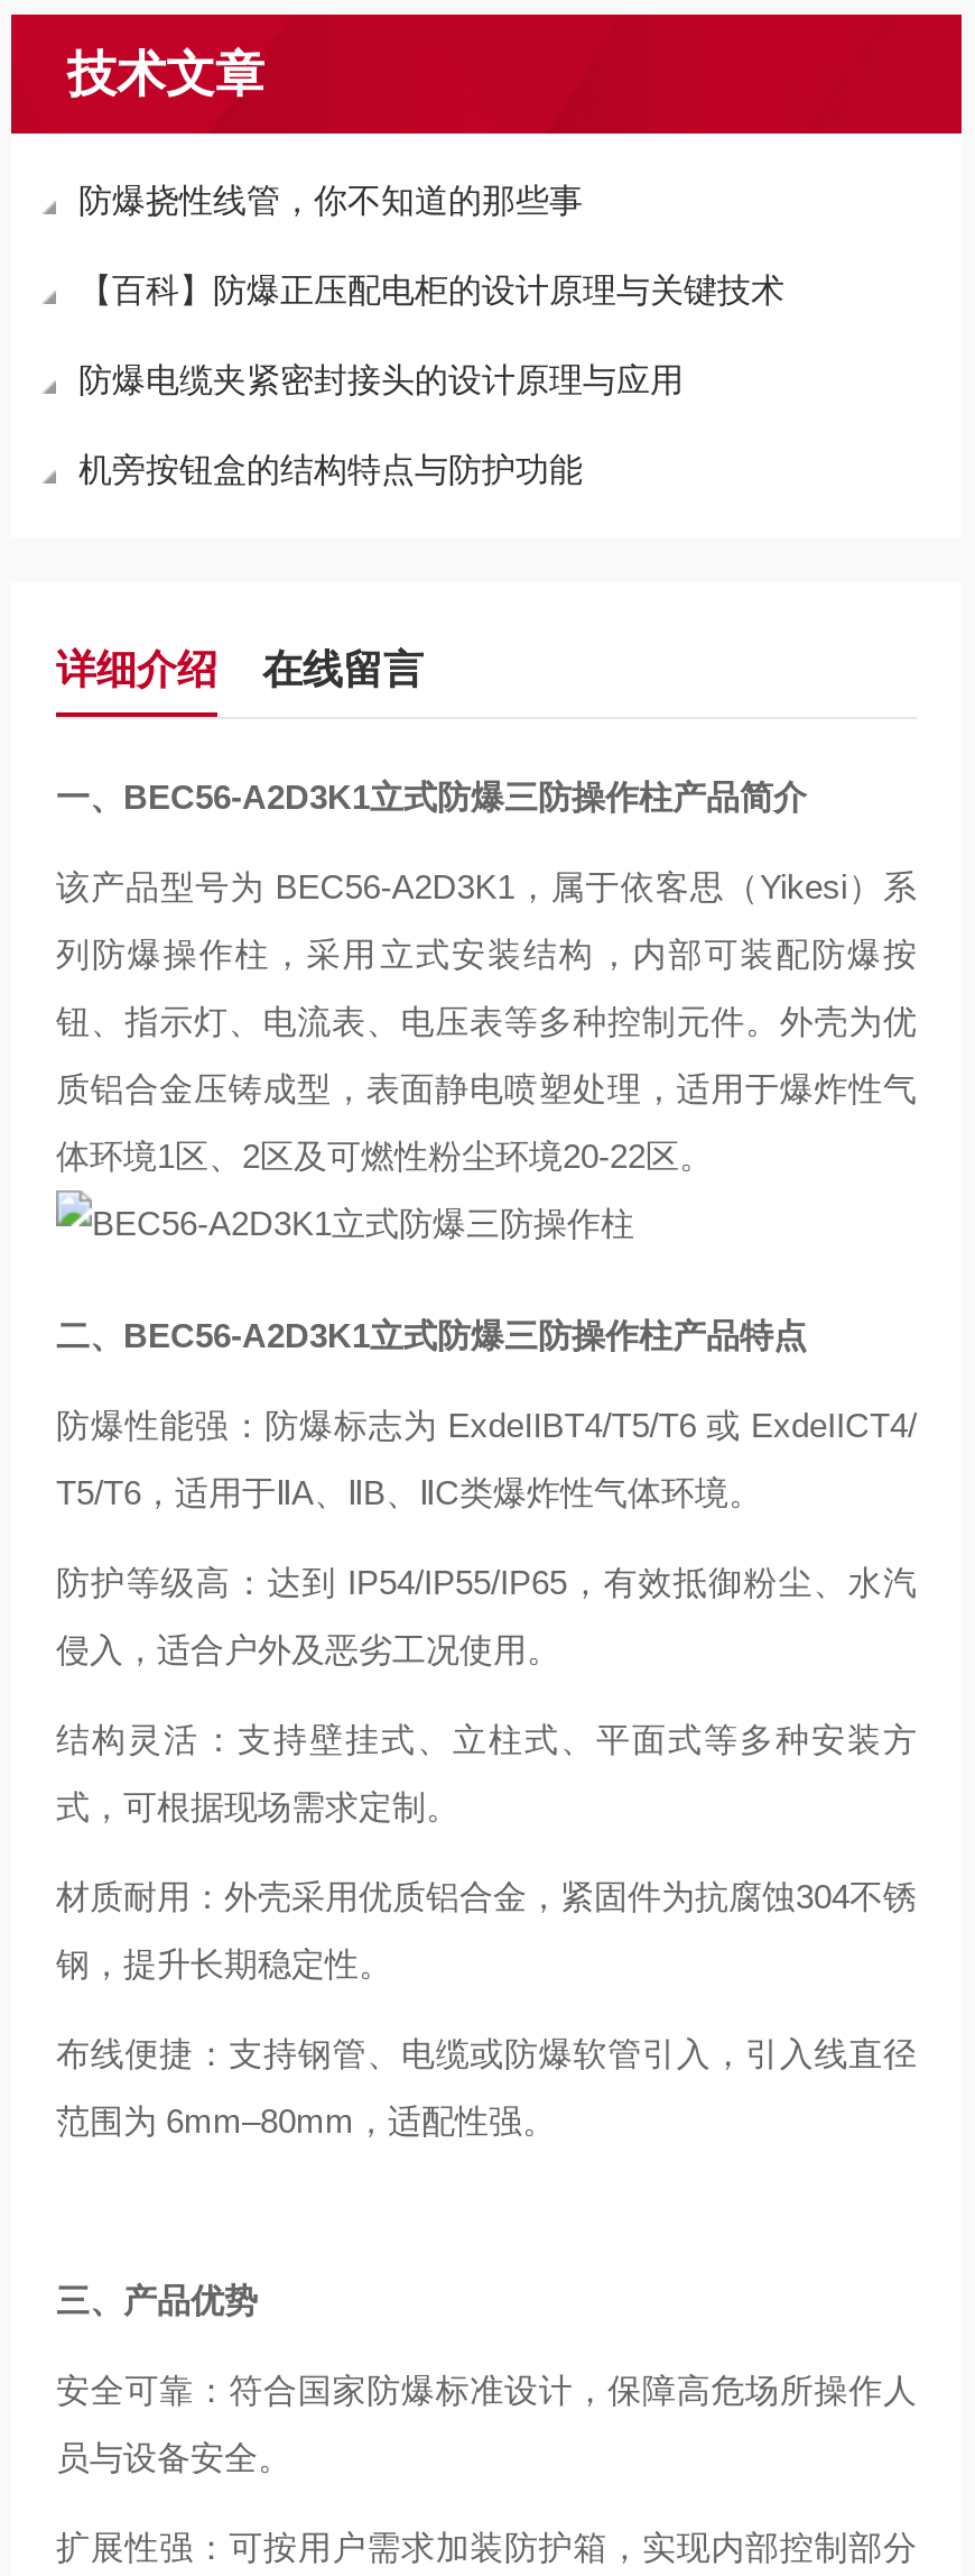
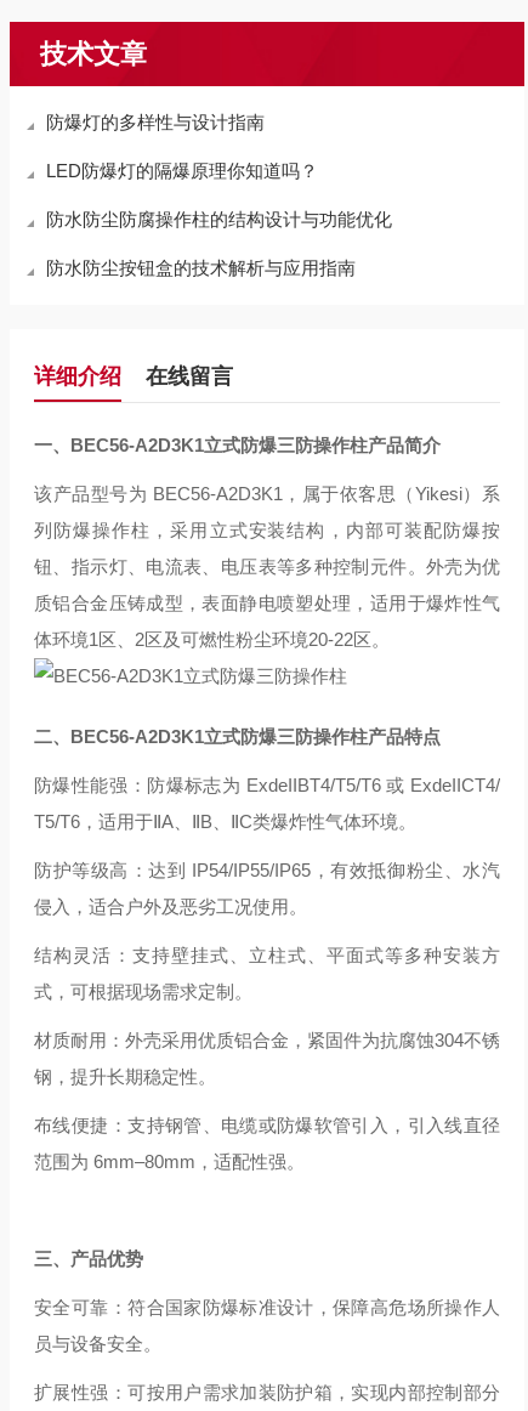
- 防爆挠性线管，你不知道的那些事
+ 防爆灯的多样性与设计指南

- 【百科】防爆正压配电柜的设计原理与关键技术
+ LED防爆灯的隔爆原理你知道吗？

- 防爆电缆夹紧密封接头的设计原理与应用
+ 防水防尘防腐操作柱的结构设计与功能优化

- 机旁按钮盒的结构特点与防护功能
+ 防水防尘按钮盒的技术解析与应用指南
